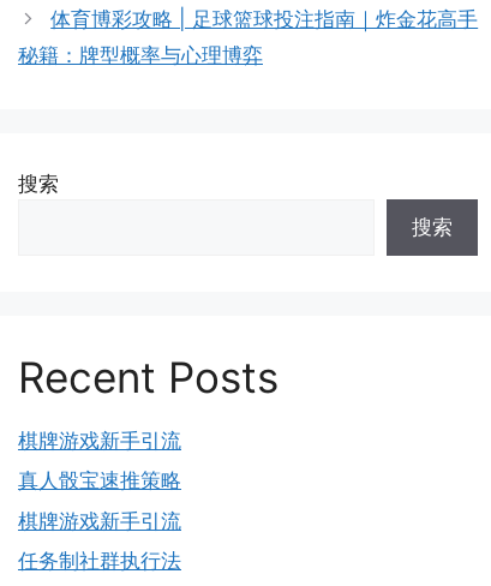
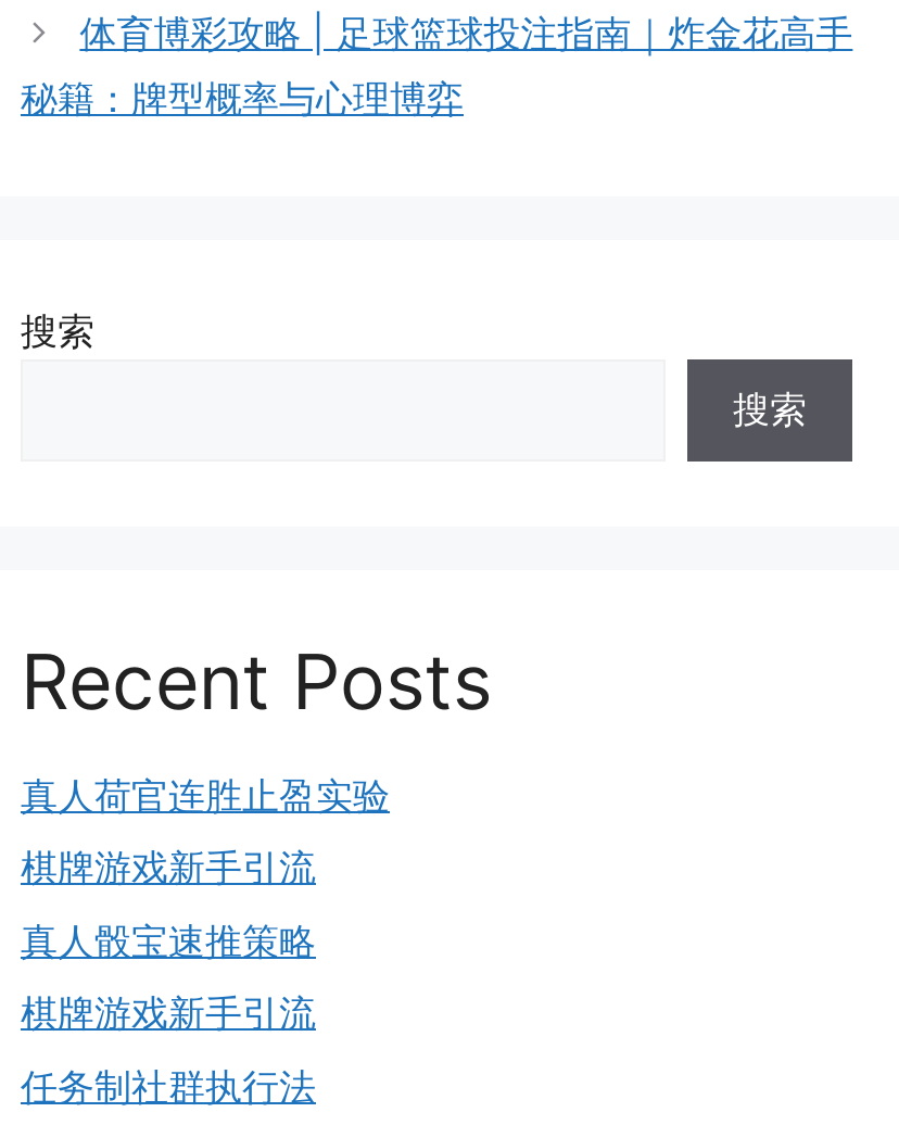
+ 真人荷官连胜止盈实验
